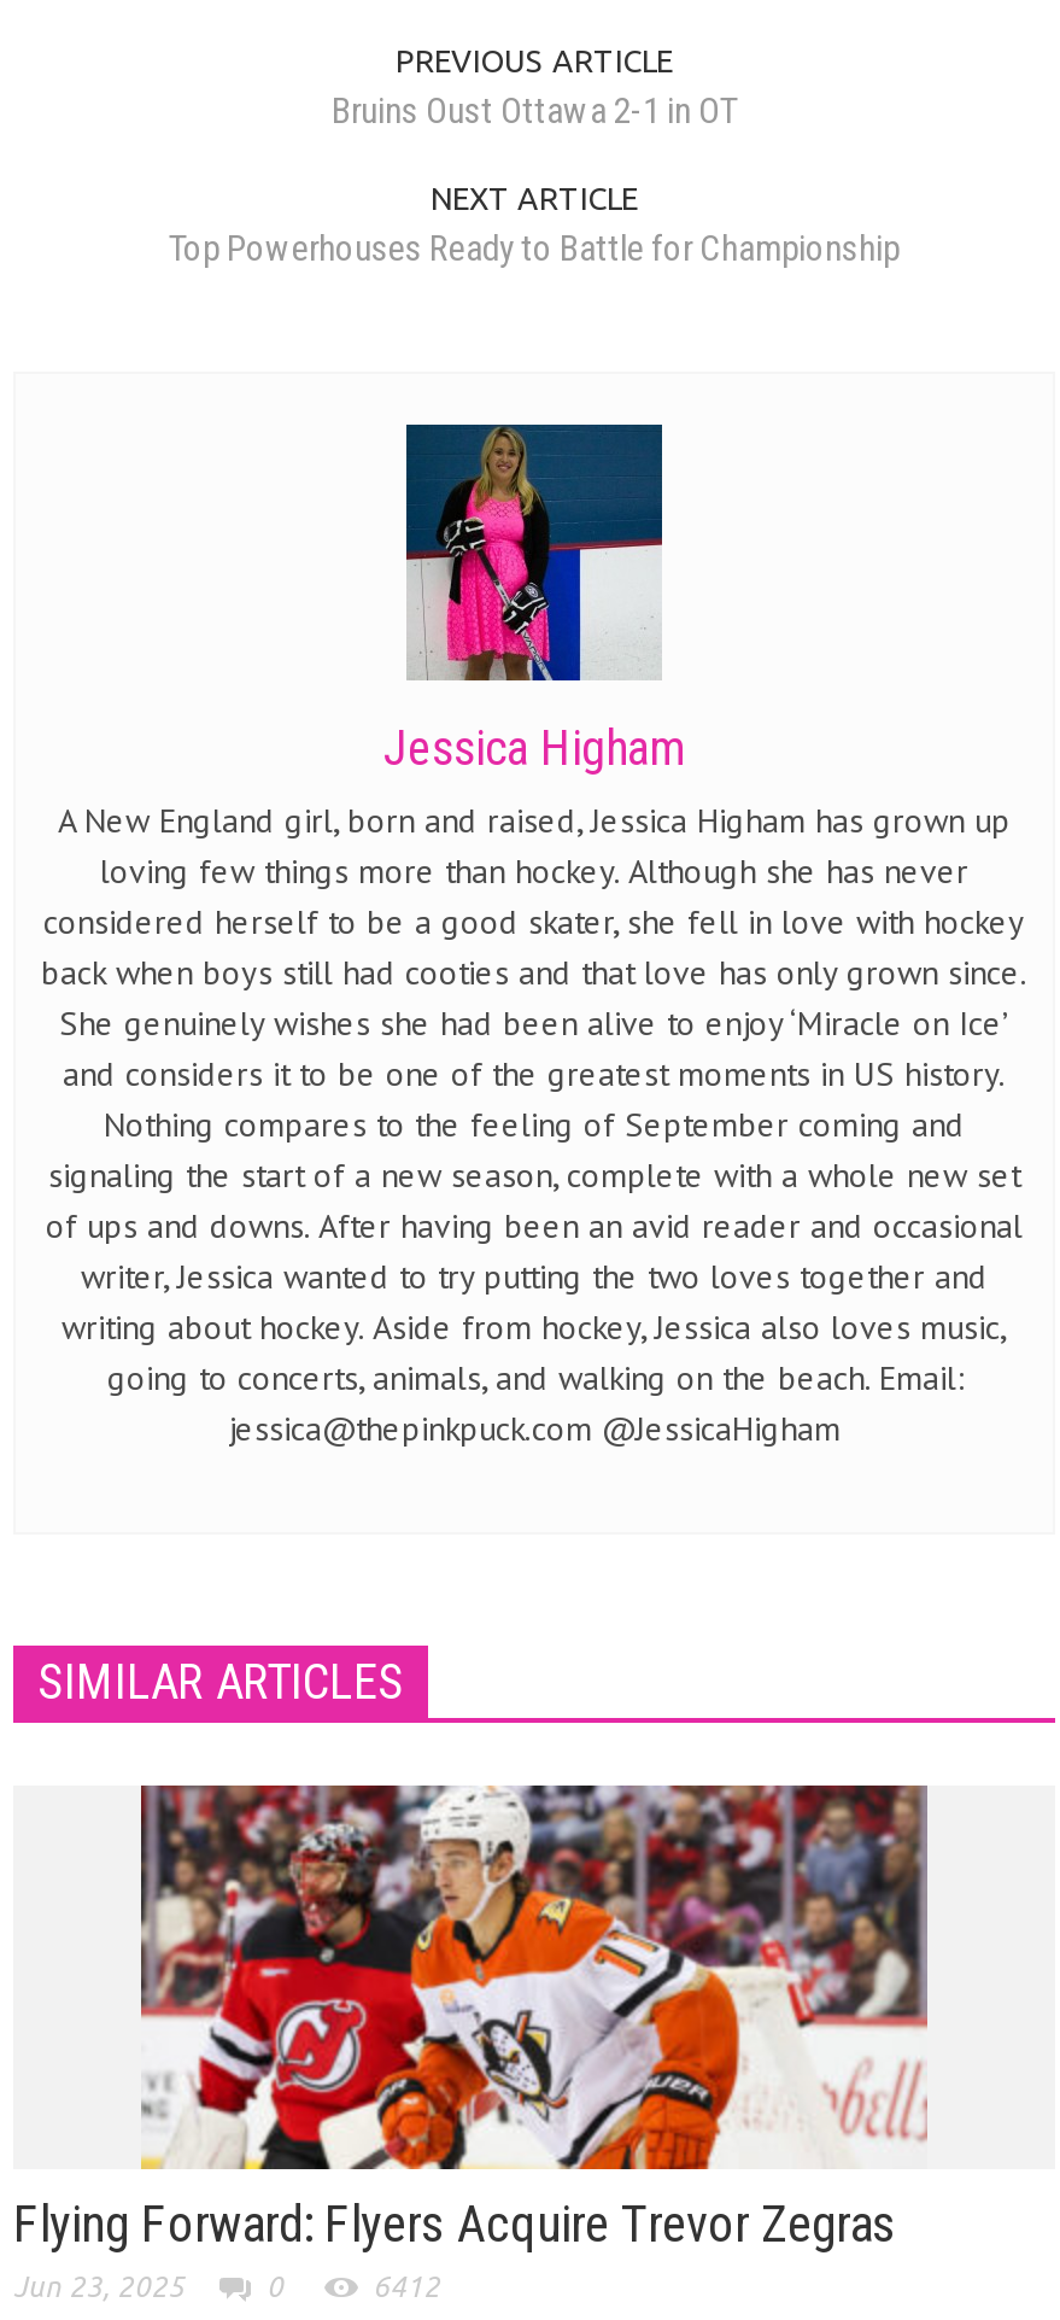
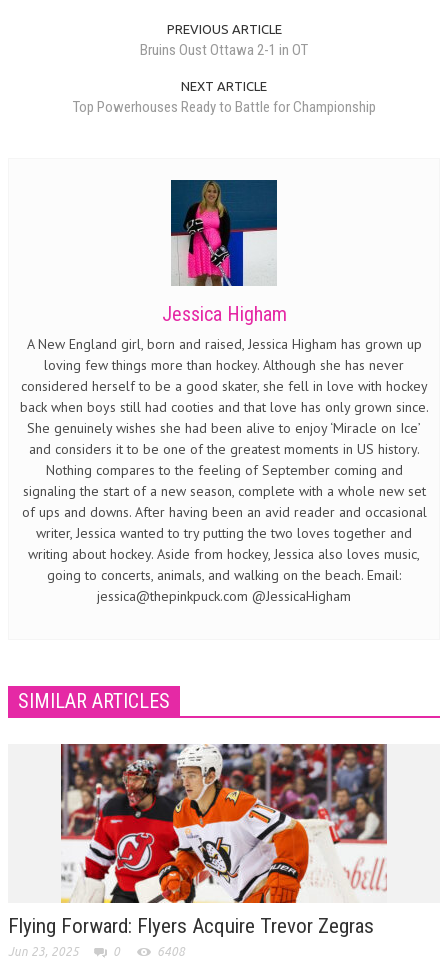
- 6412
+ 6408
